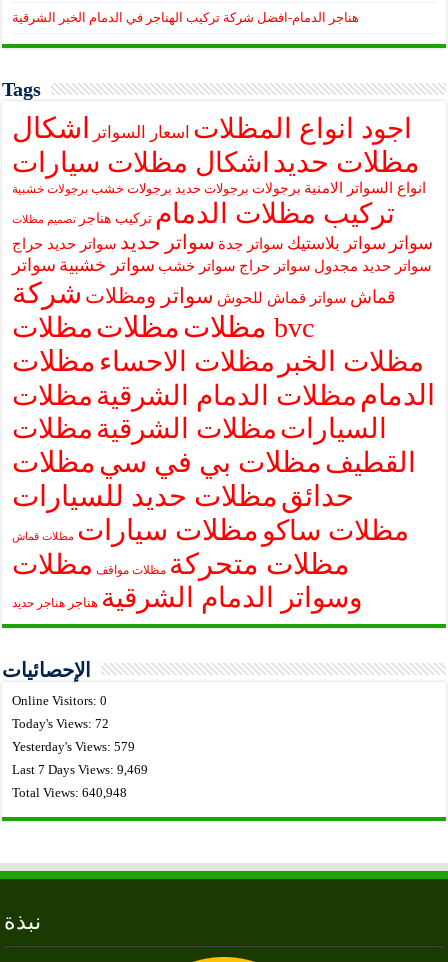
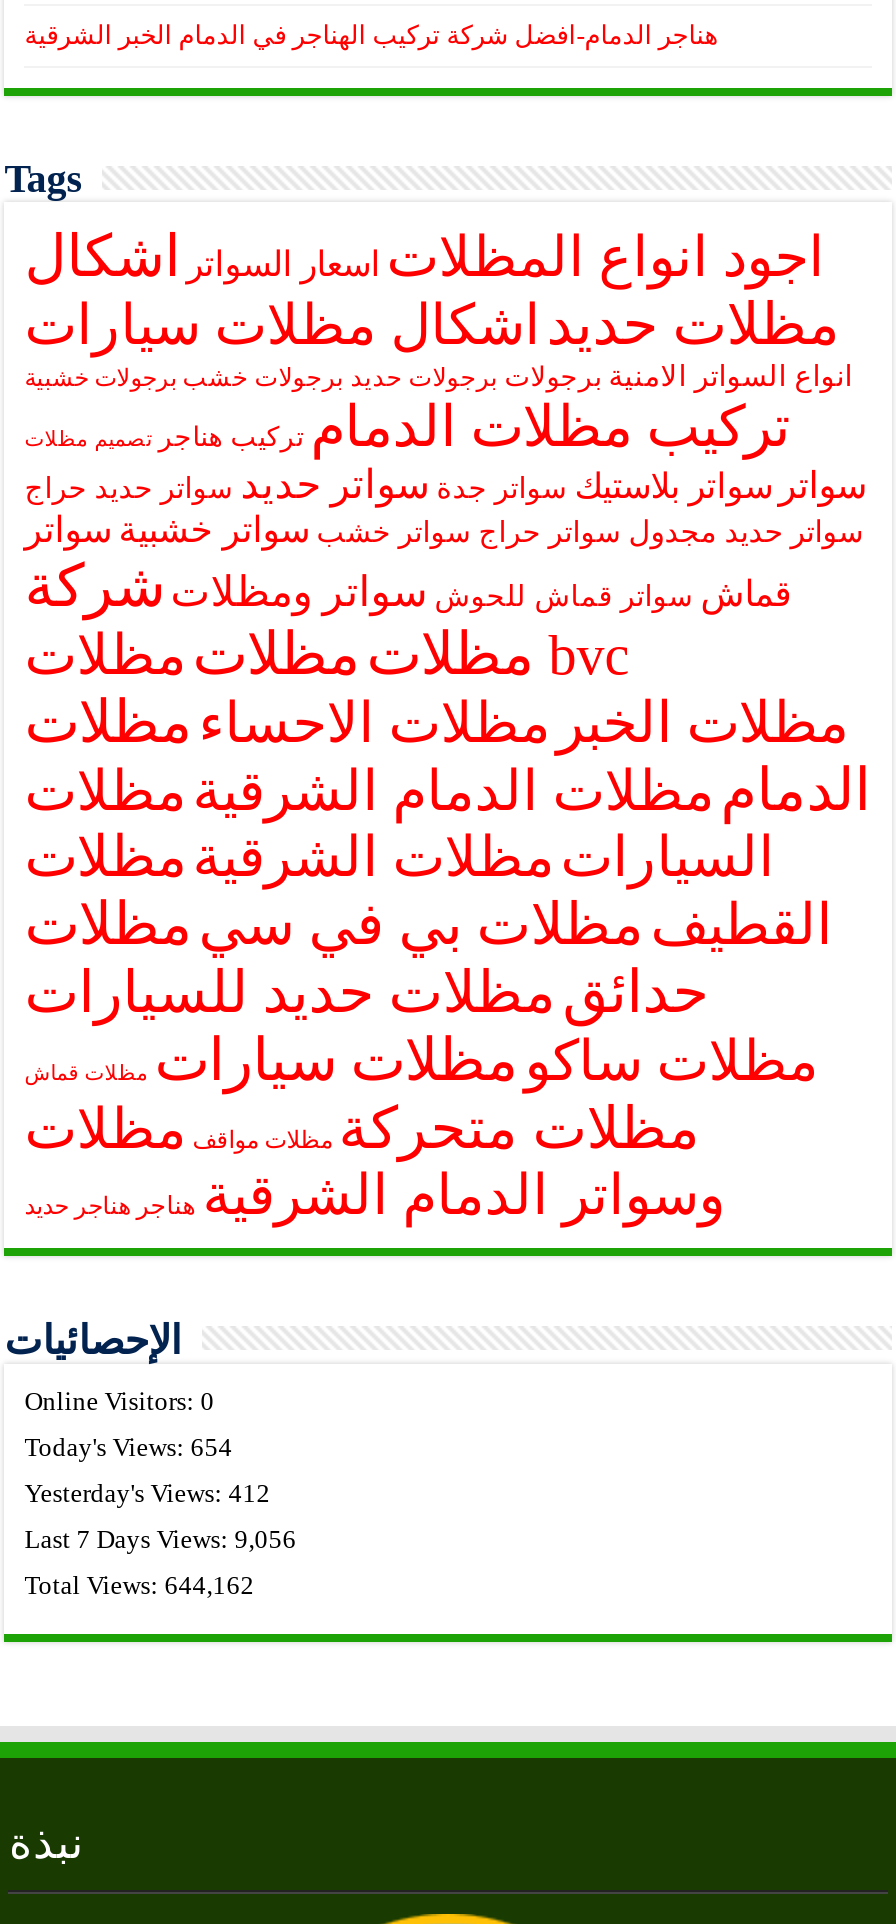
- Today's Views: 72
+ Today's Views: 654

- Yesterday's Views: 579
+ Yesterday's Views: 412

- Last 7 Days Views: 9,469
+ Last 7 Days Views: 9,056

- Total Views: 640,948
+ Total Views: 644,162
